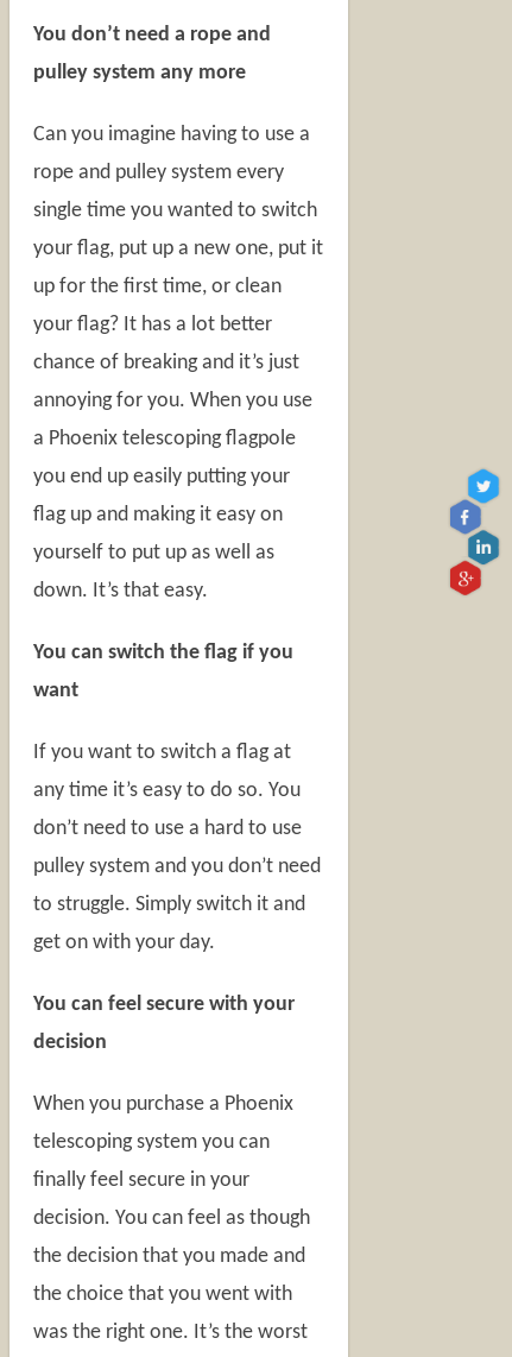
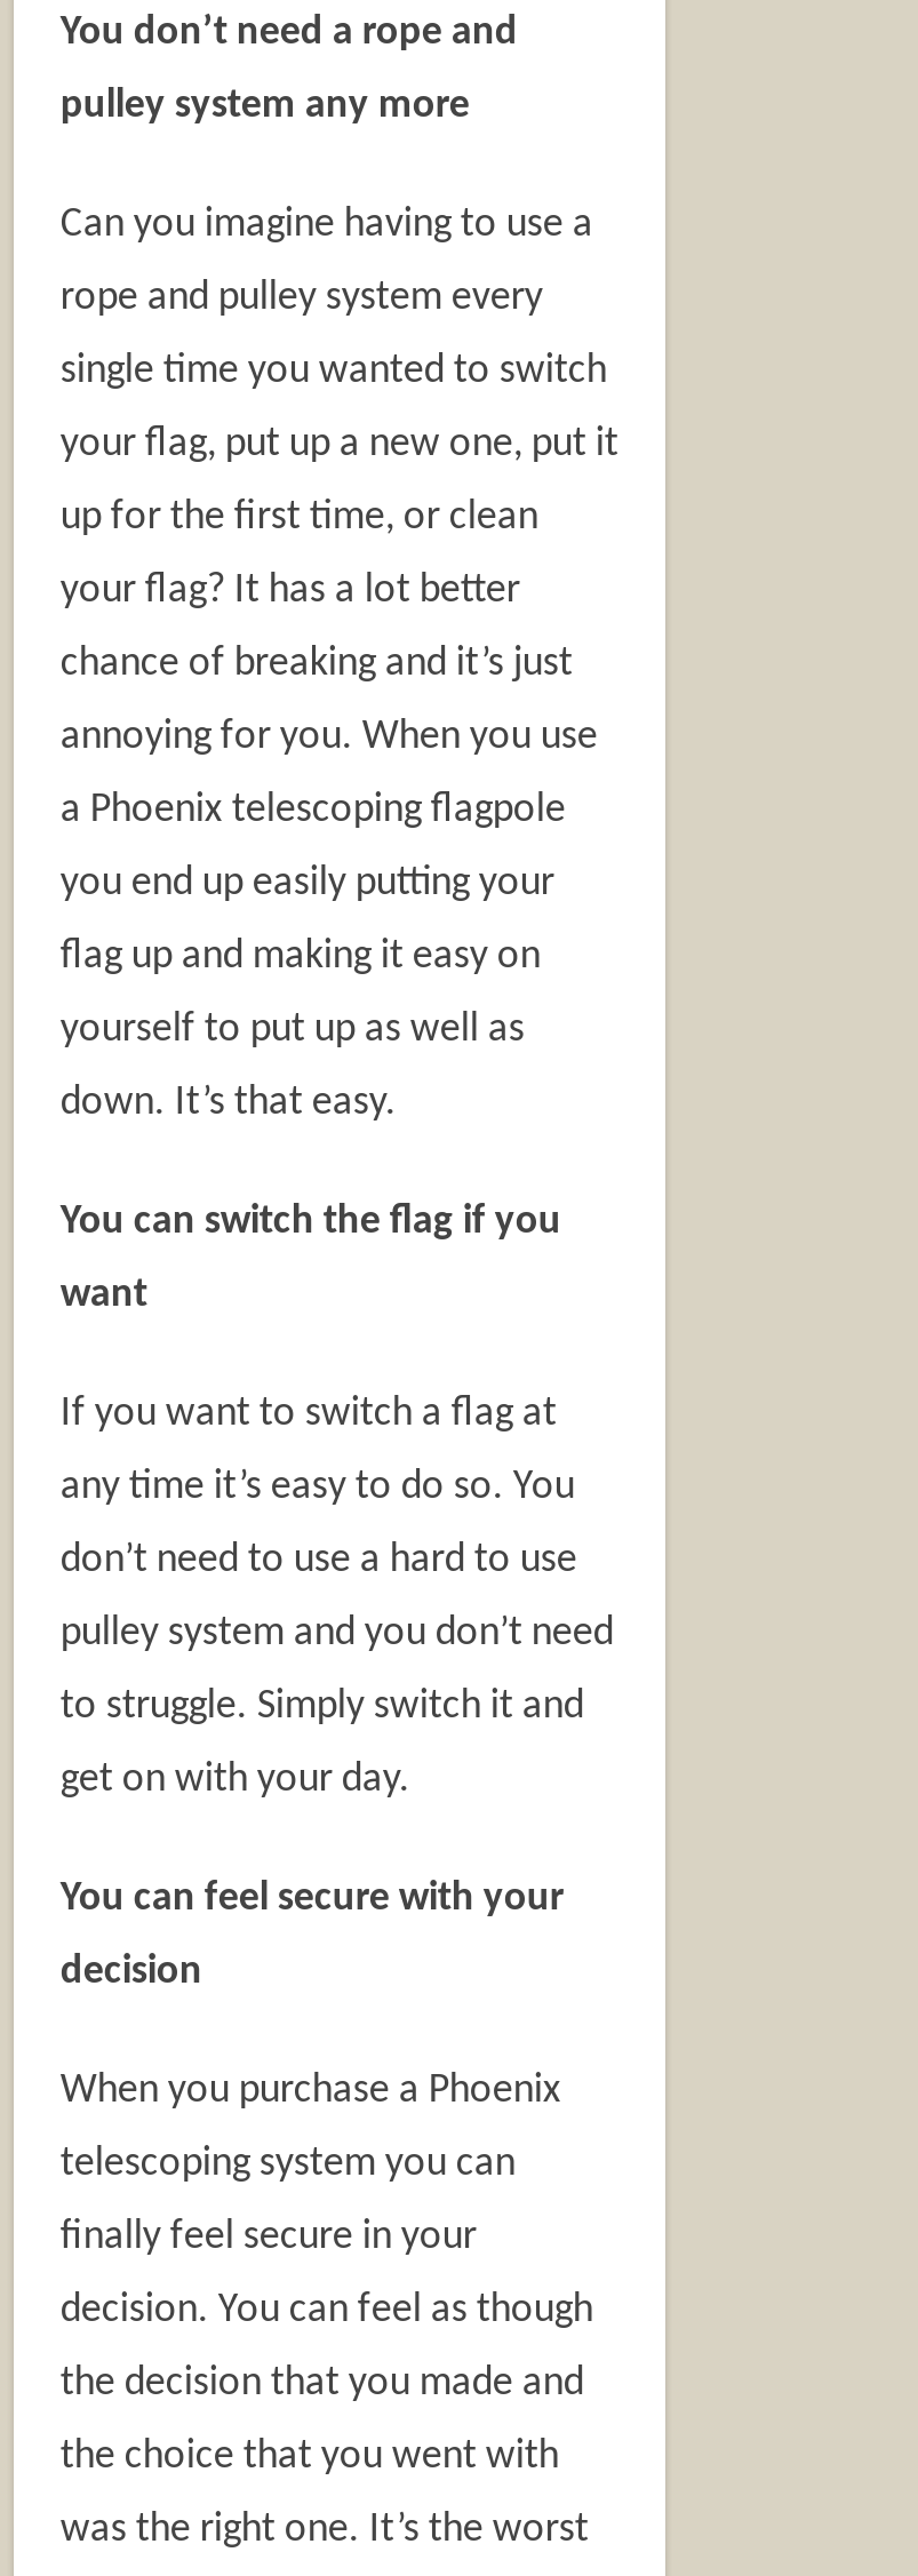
- [image]
